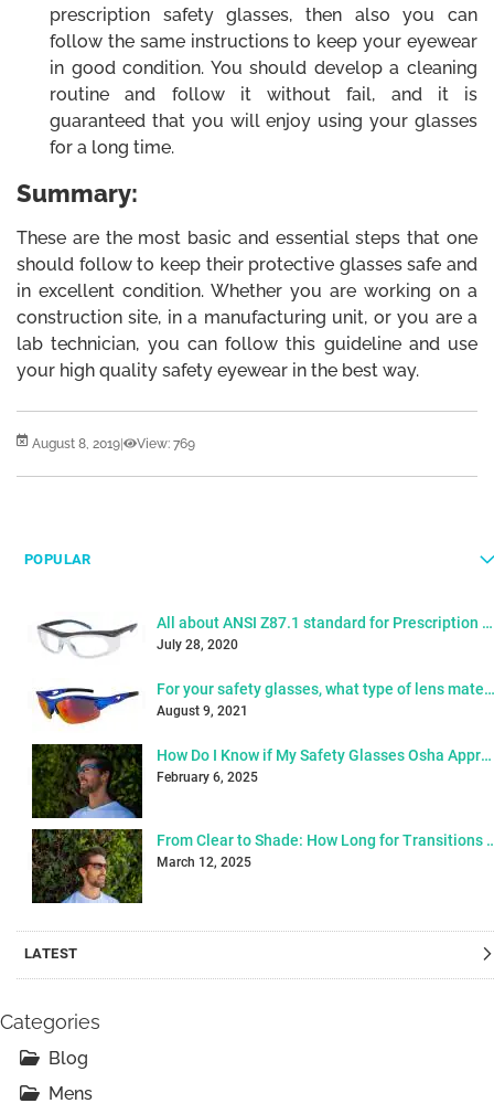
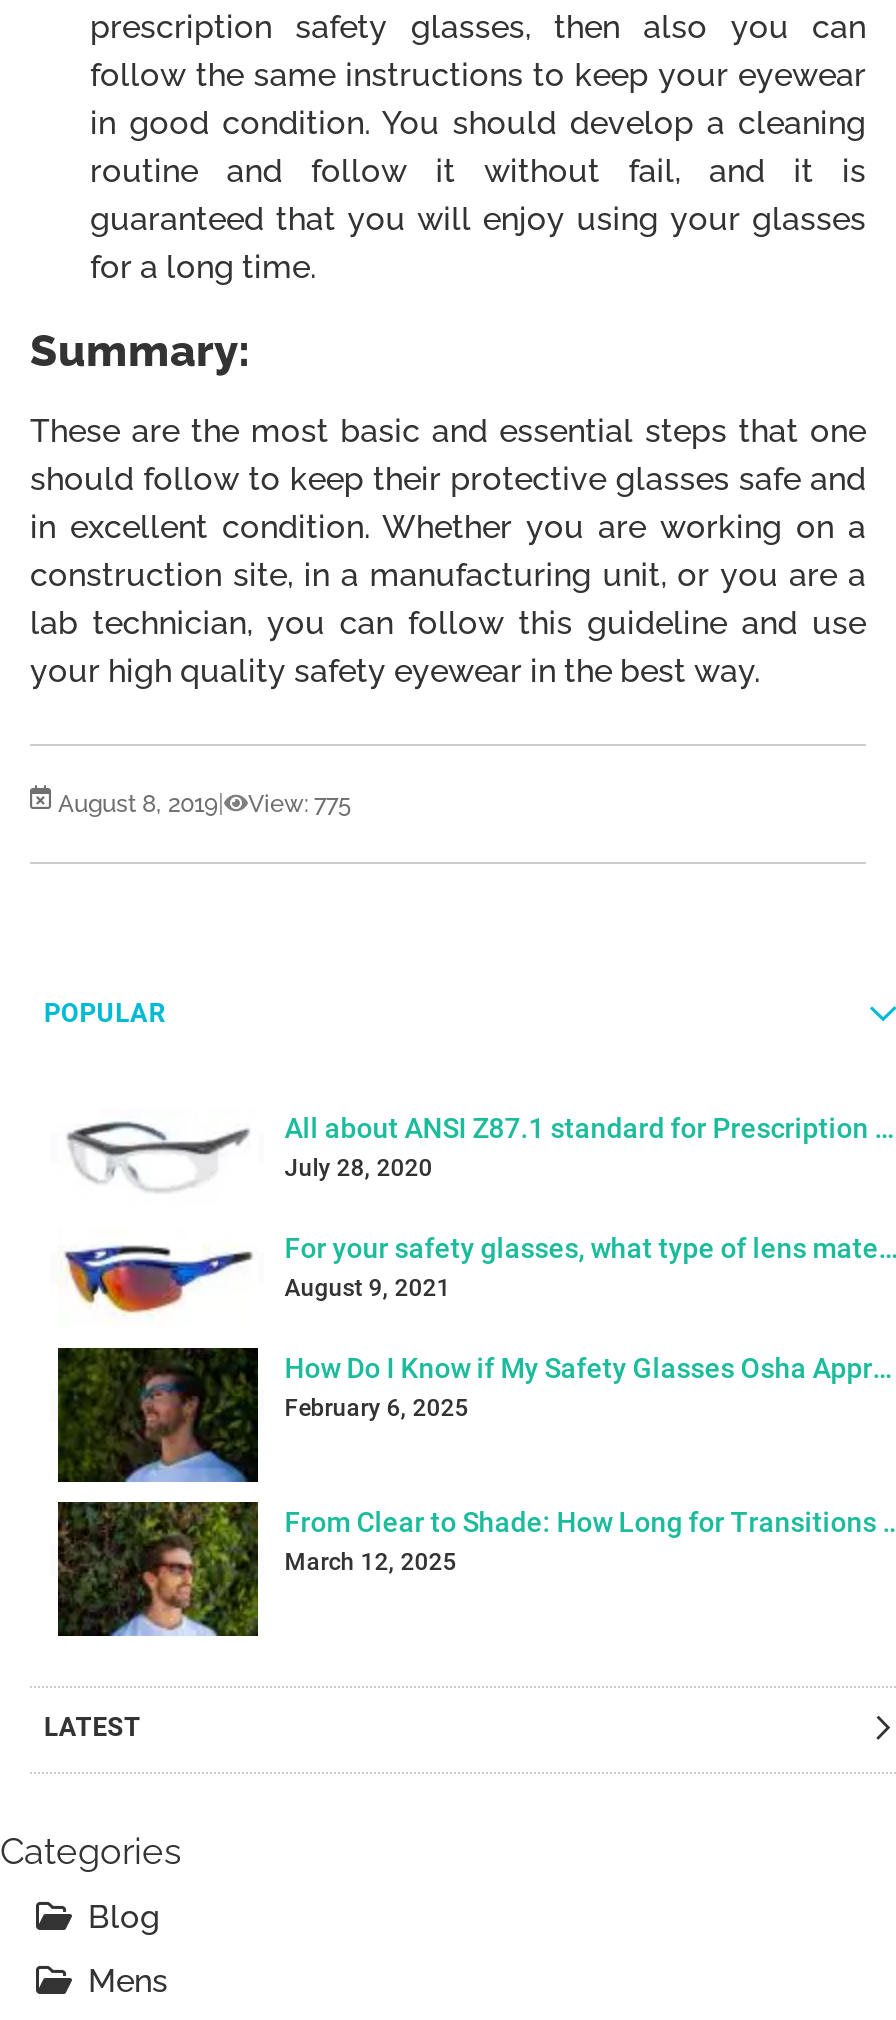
- View: 769
+ View: 775
